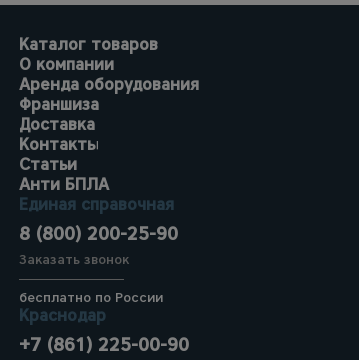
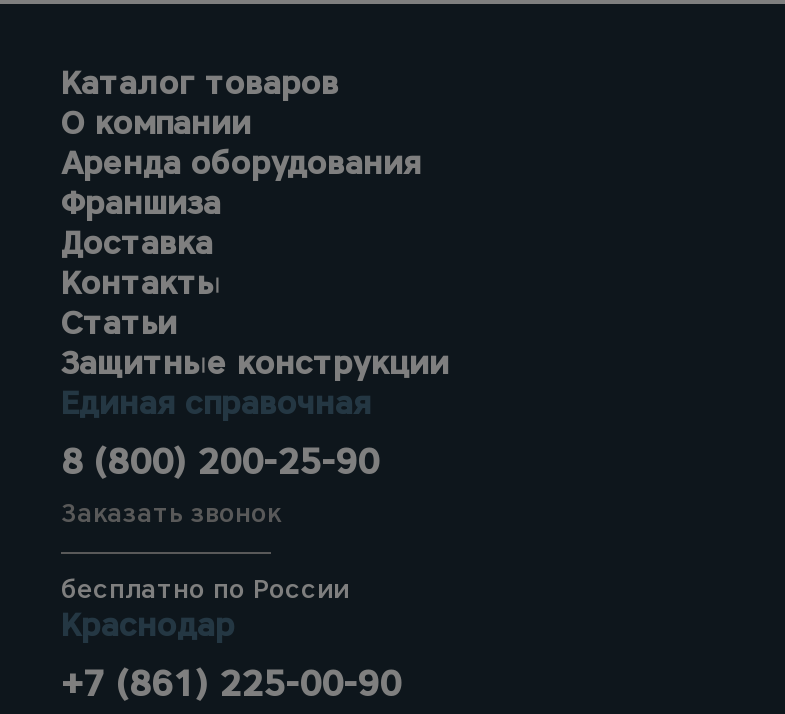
- Анти БПЛА
+ Защитные конструкции
